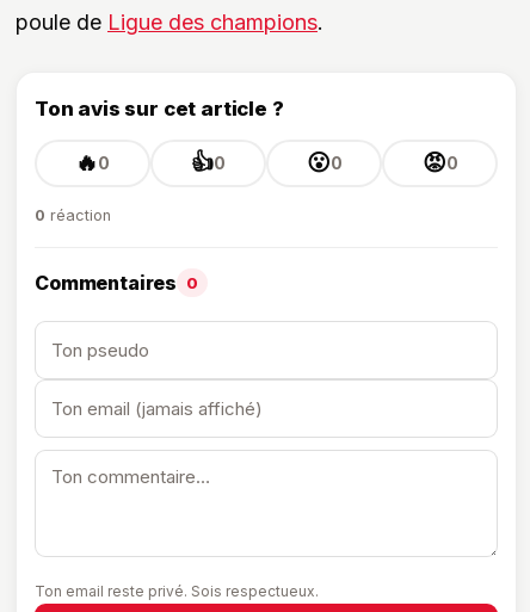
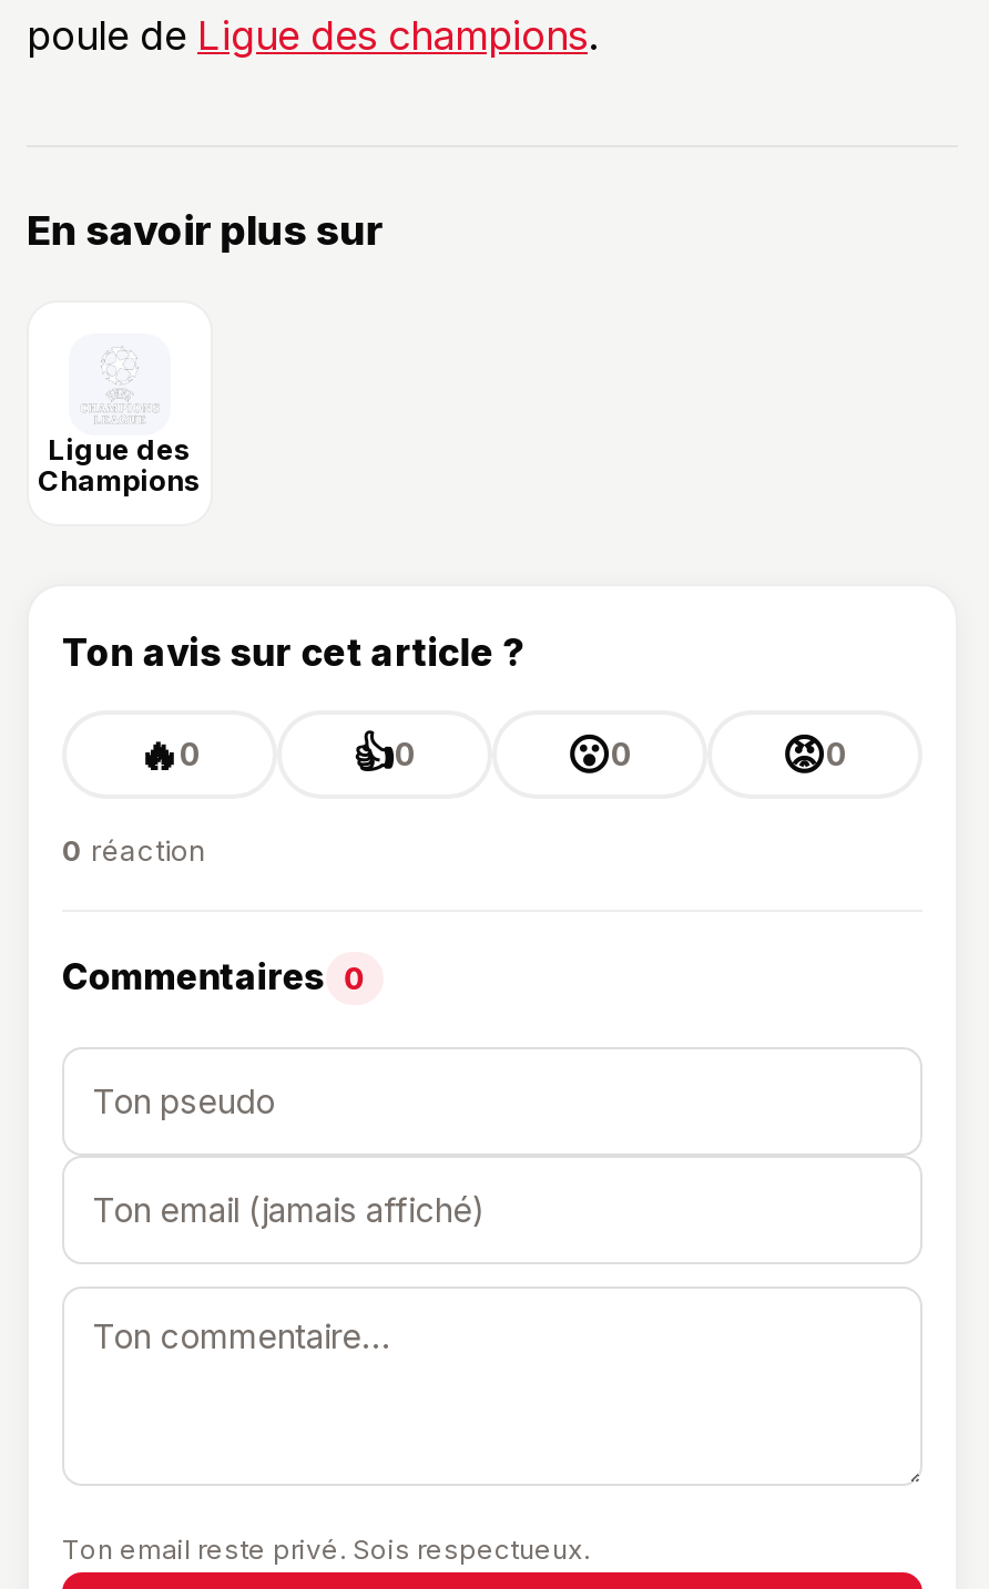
+ En savoir plus sur

+ Ligue des
+ Champions
